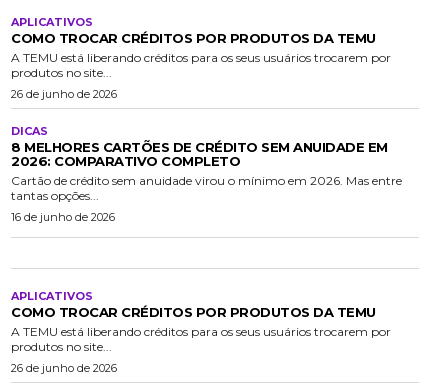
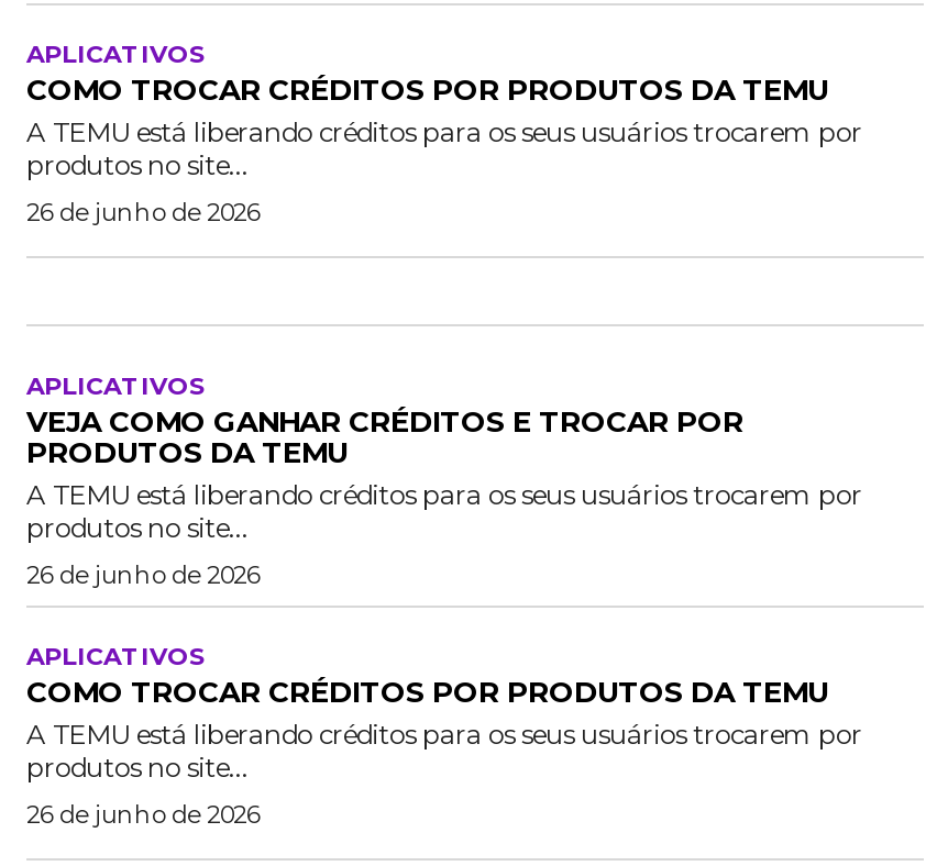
- DICAS
- 8 MELHORES CARTÕES DE CRÉDITO SEM ANUIDADE EM
- 2026: COMPARATIVO COMPLETO
- Cartão de crédito sem anuidade virou o mínimo em 2026. Mas entre
- tantas opções...
+ APLICATIVOS
+ VEJA COMO GANHAR CRÉDITOS E TROCAR POR
+ PRODUTOS DA TEMU
+ A TEMU está liberando créditos para os seus usuários trocarem por
+ produtos no site...

- 16 de junho de 2026
+ 26 de junho de 2026
